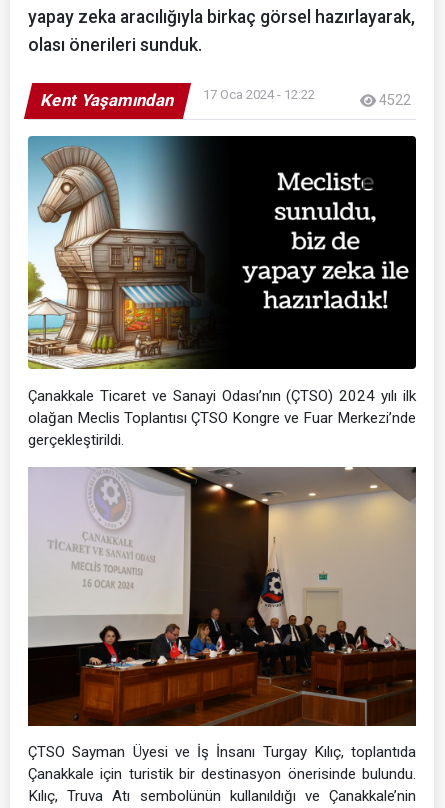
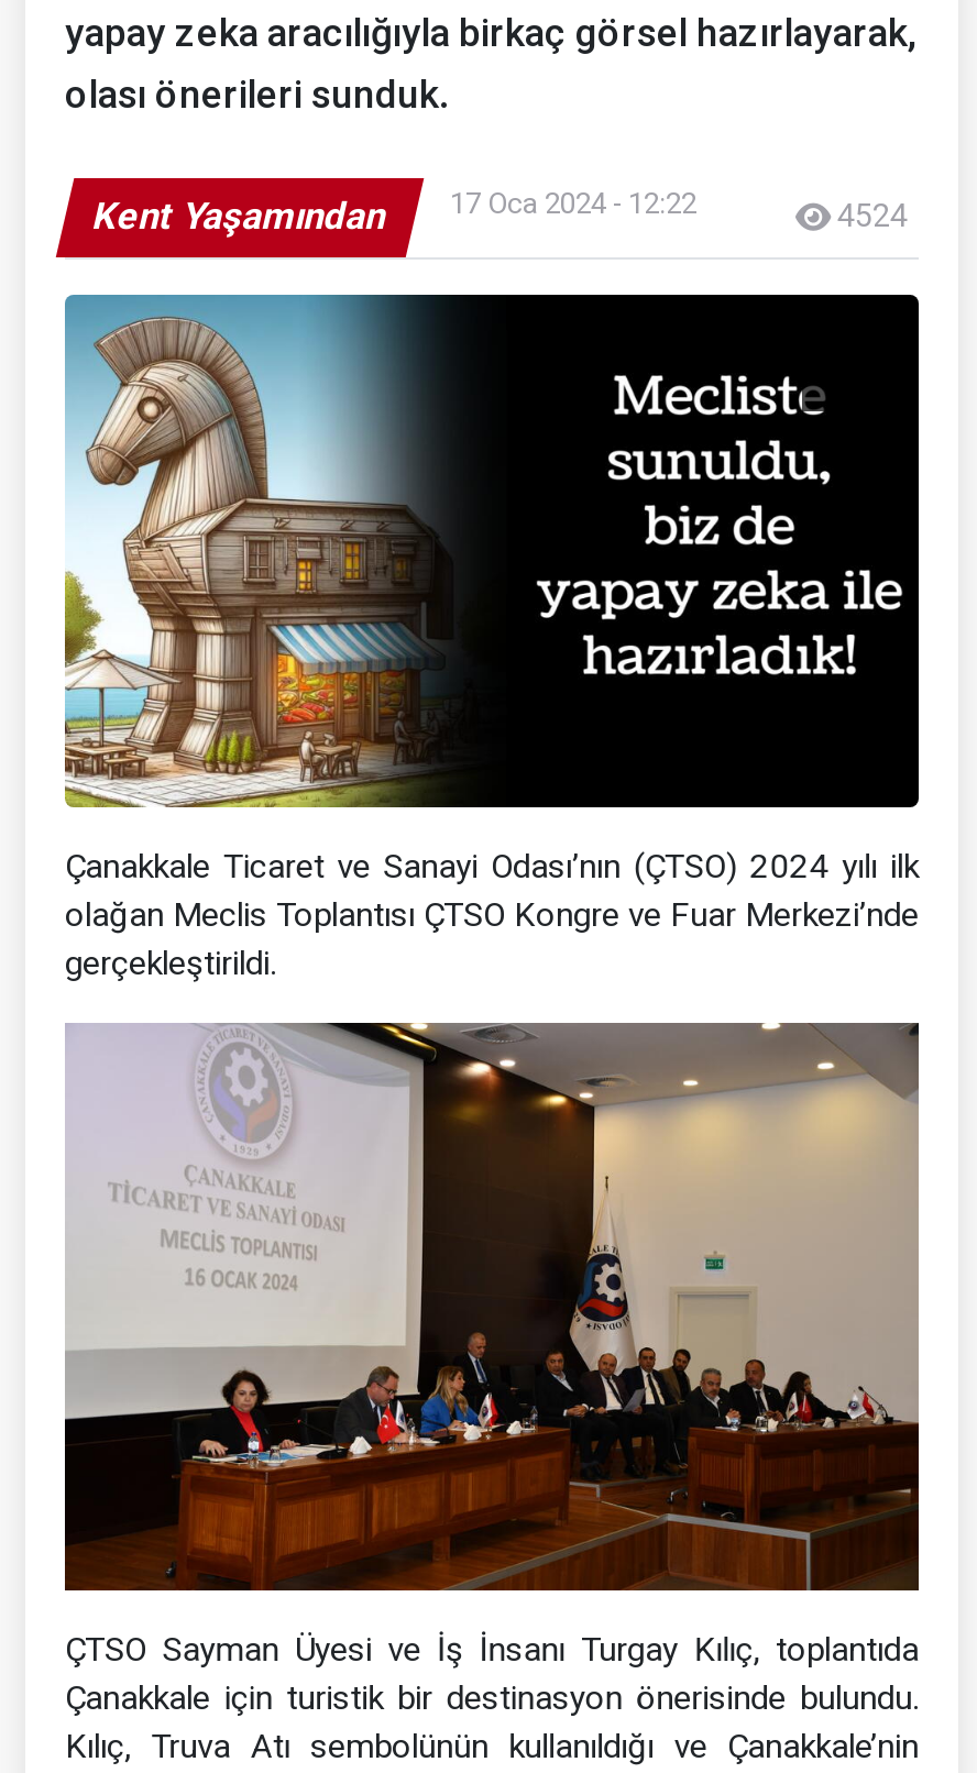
- 4522
+ 4524
